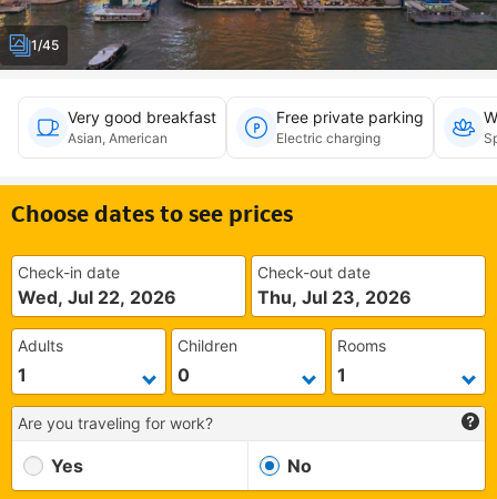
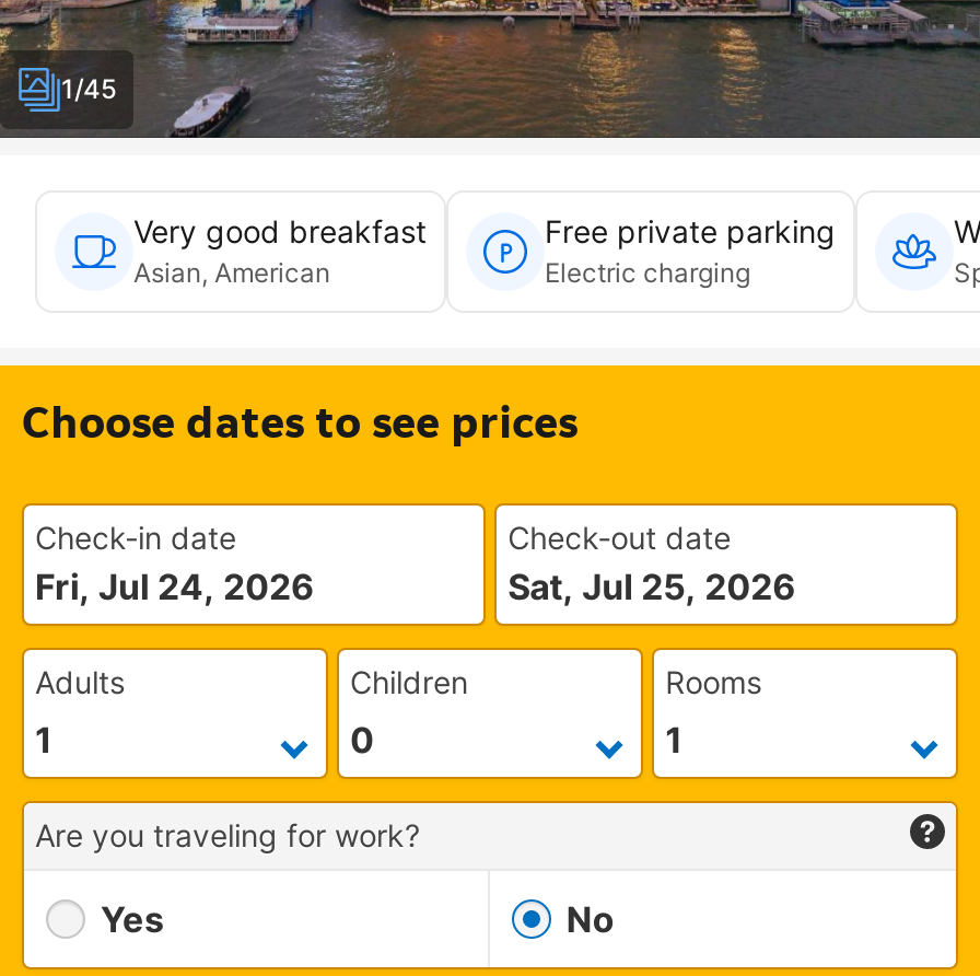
- Wed, Jul 22, 2026
+ Fri, Jul 24, 2026

- Thu, Jul 23, 2026
+ Sat, Jul 25, 2026
